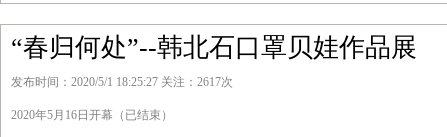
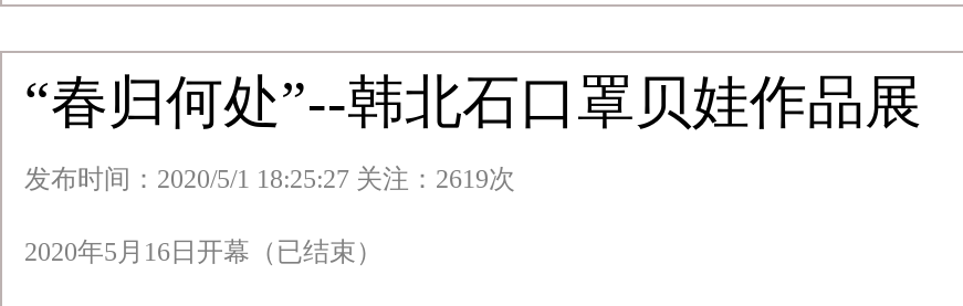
- 发布时间：2020/5/1 18:25:27 关注：2617次
+ 发布时间：2020/5/1 18:25:27 关注：2619次
